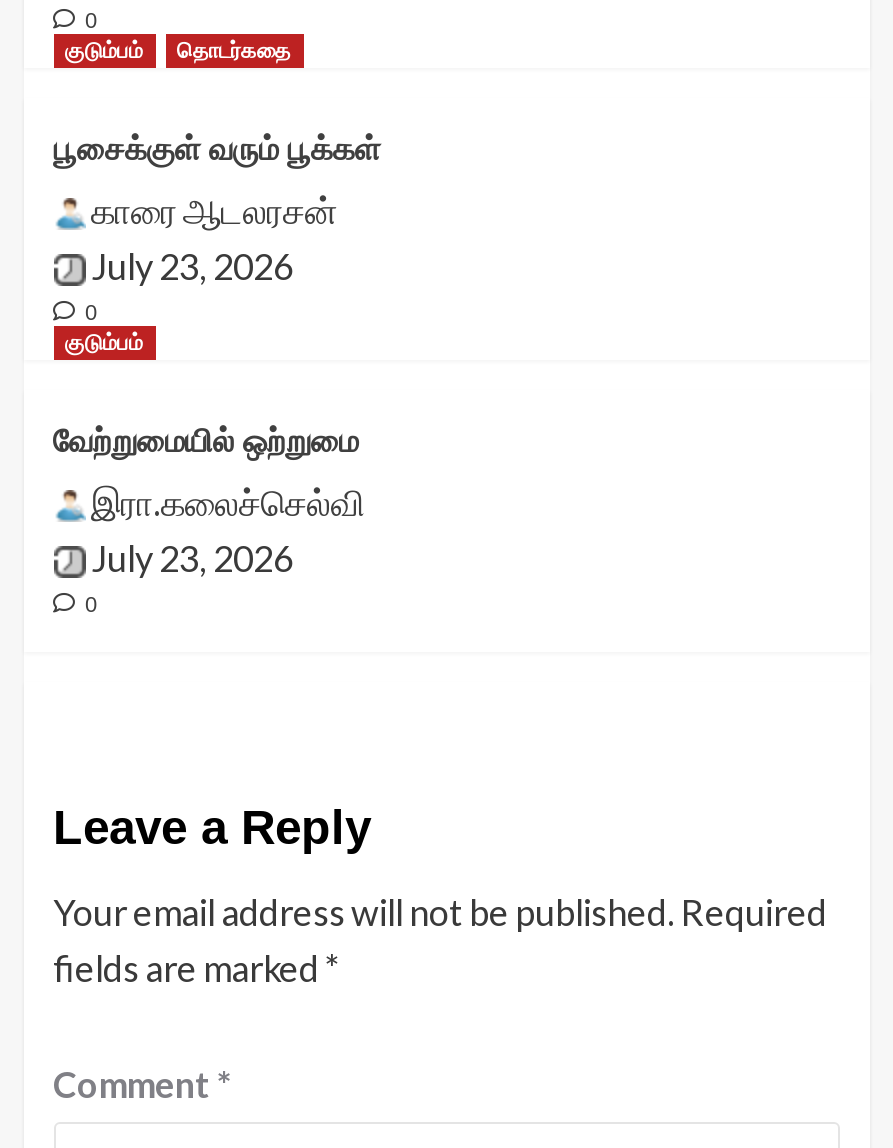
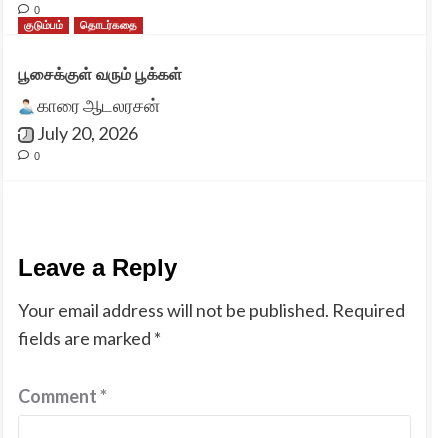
- July 23, 2026
- 0
- குடும்பம்
- வேற்றுமையில் ஒற்றுமை
- இரா.கலைச்செல்வி
- July 23, 2026
+ July 20, 2026
